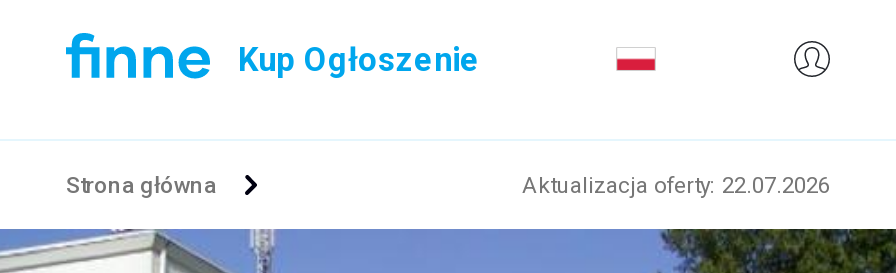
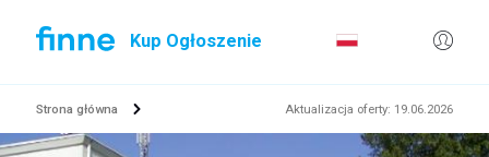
- Aktualizacja oferty: 22.07.2026
+ Aktualizacja oferty: 19.06.2026
